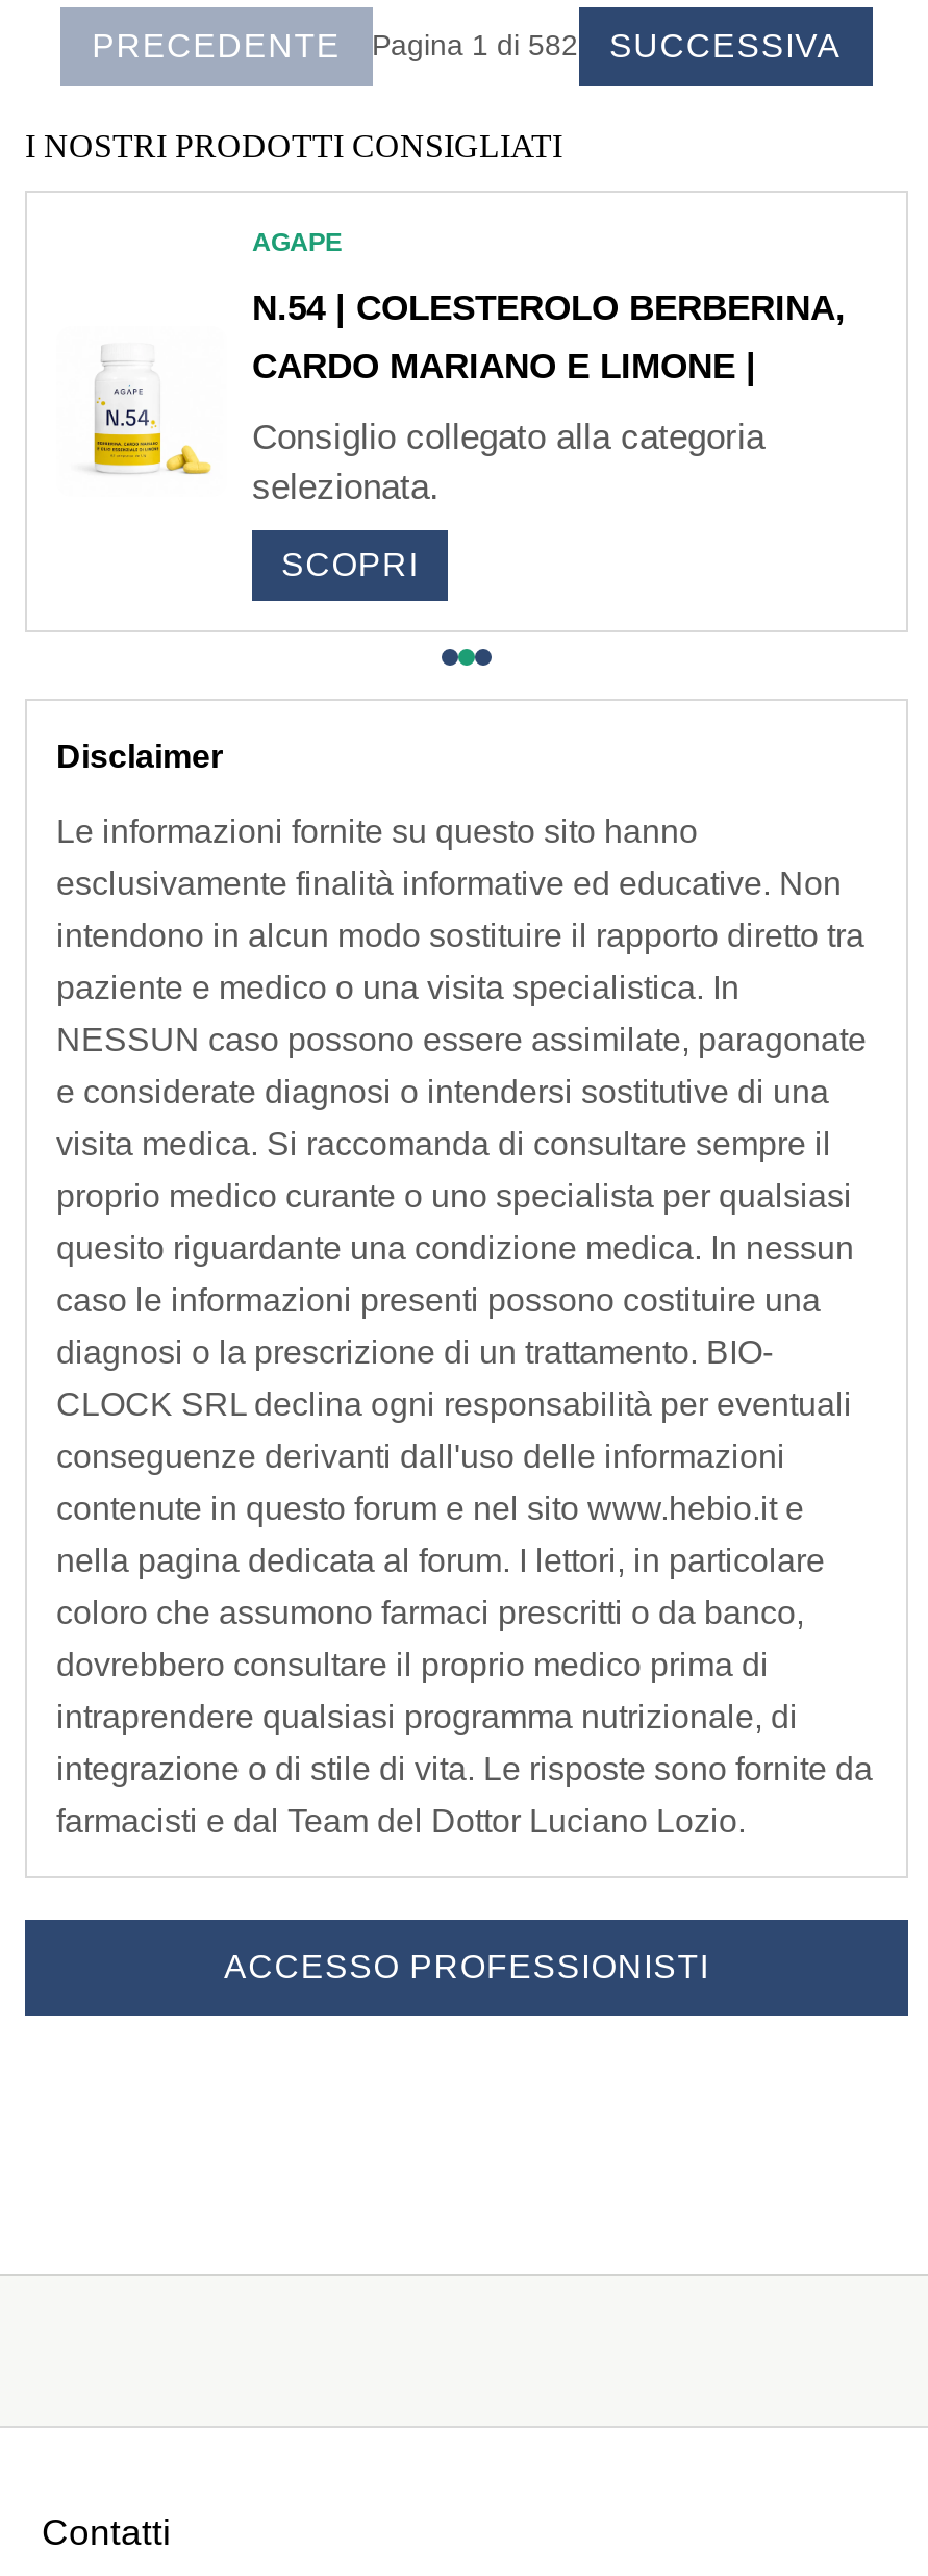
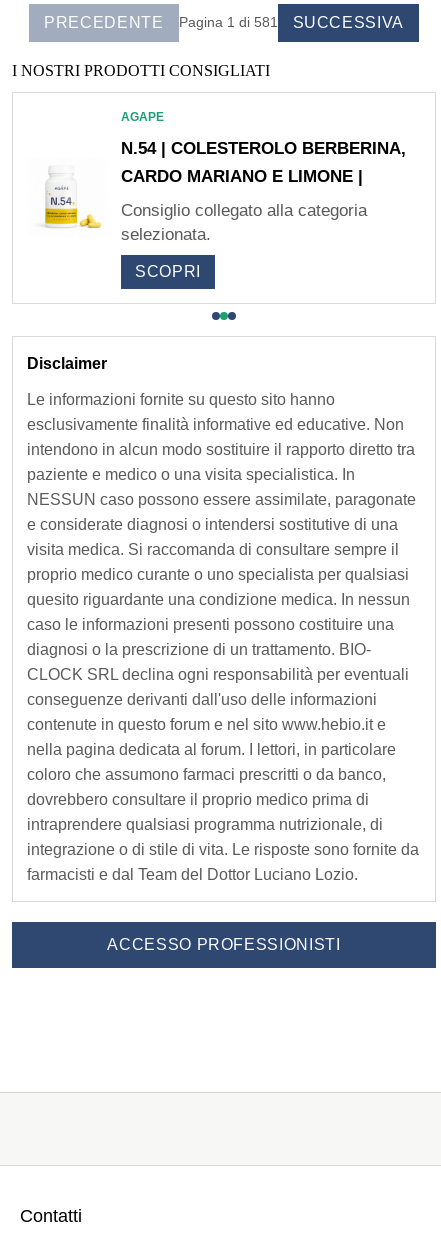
- Pagina 1 di 582
+ Pagina 1 di 581
